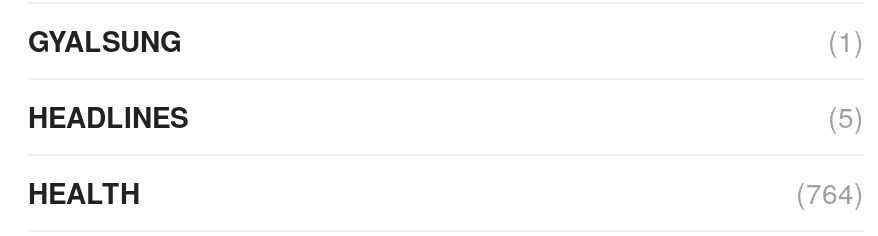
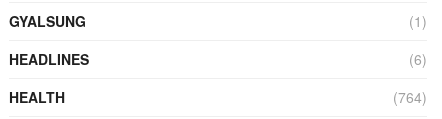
- (5)
+ (6)
